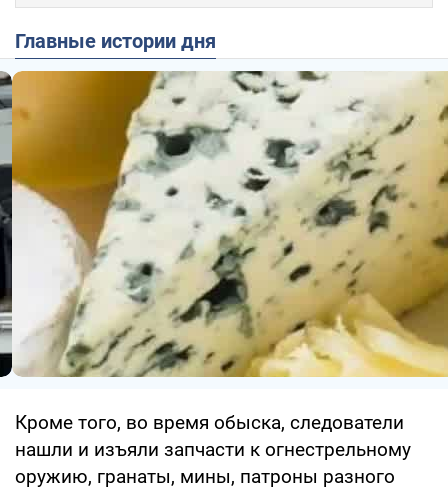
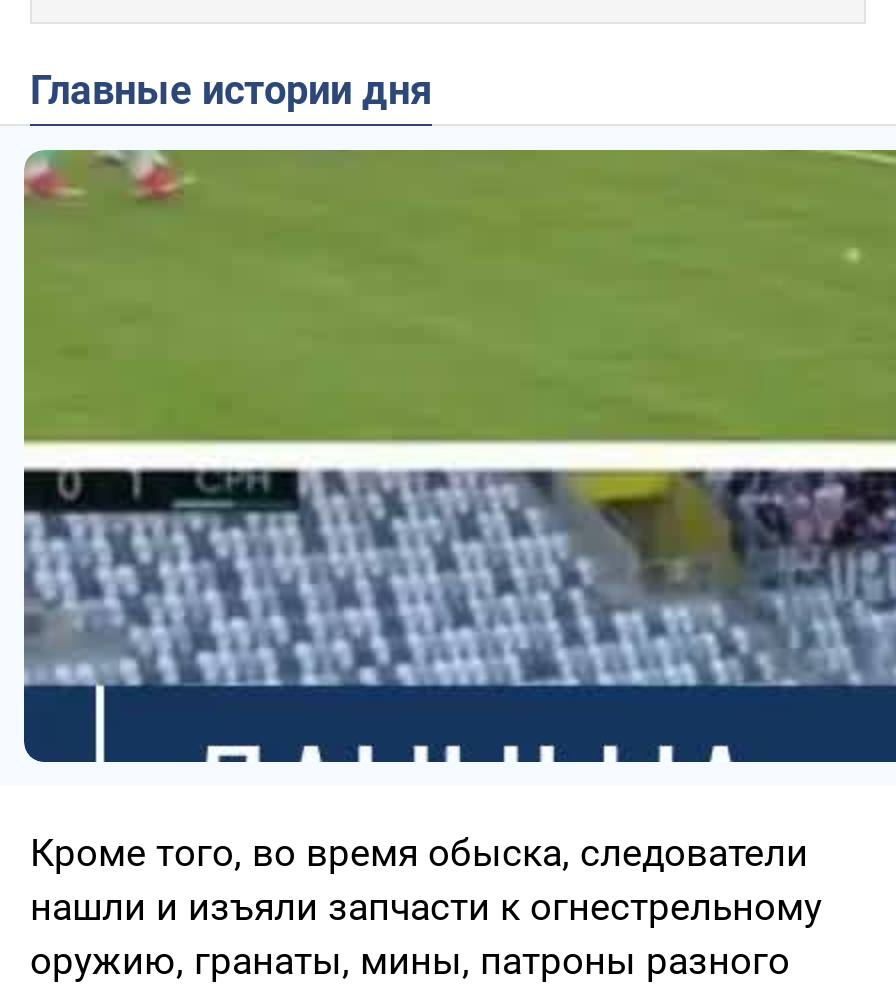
- [image]
+ [image]
